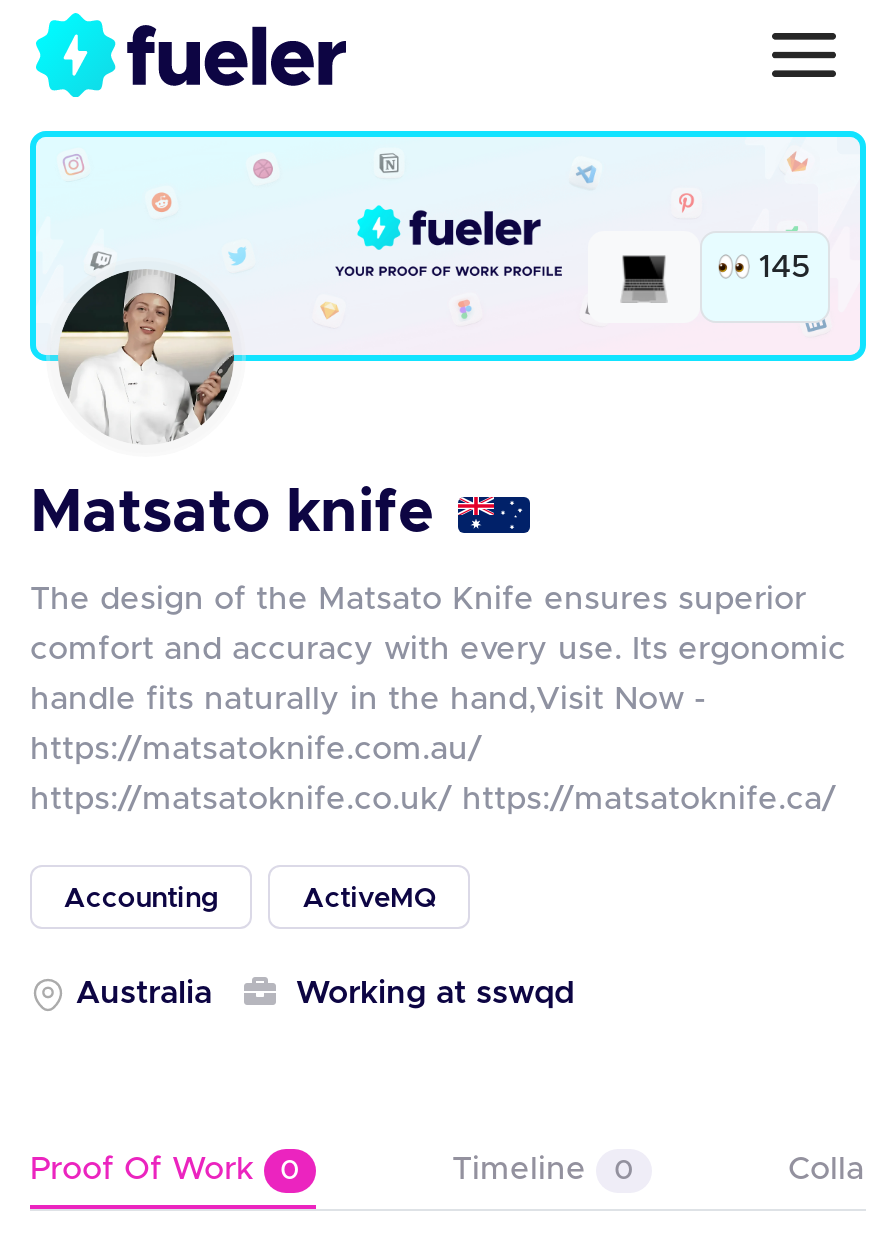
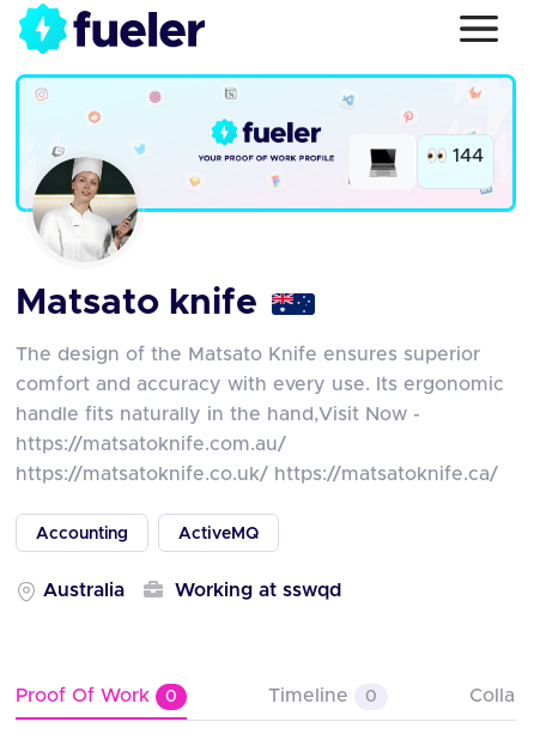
- 145
+ 144
